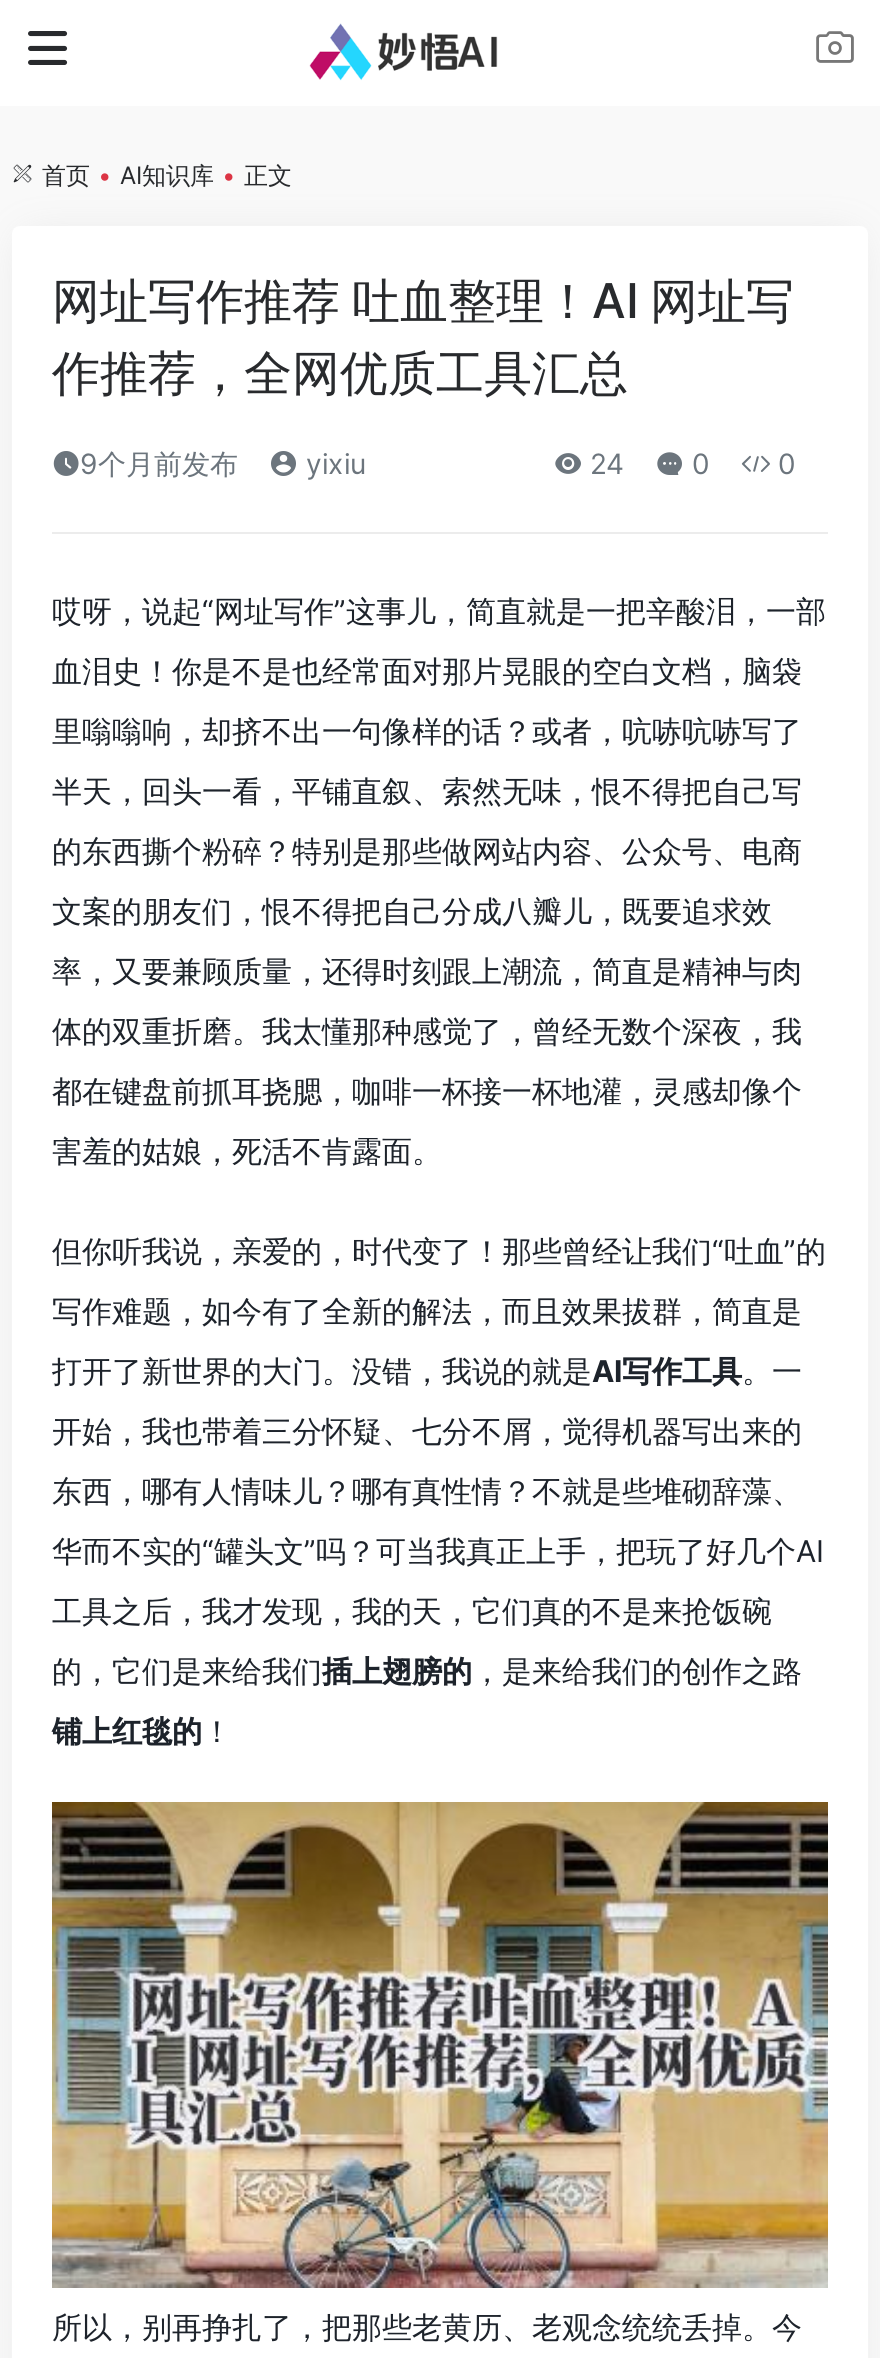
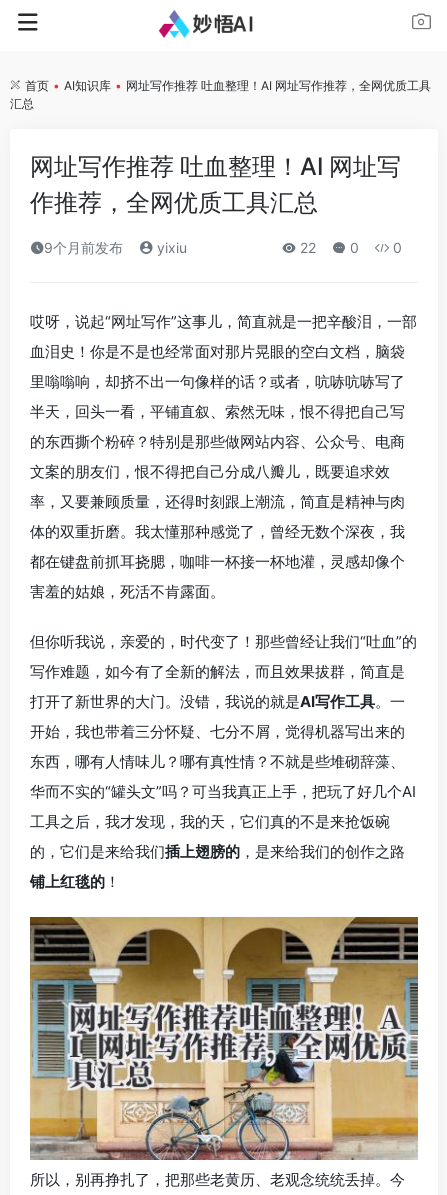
- 首页 • AI知识库 • 正文
+ 首页 • AI知识库 • 网址写作推荐 吐血整理！AI 网址写作推荐，全网优质工具
+ 汇总

- 24 0 0
+ 22 0 0
